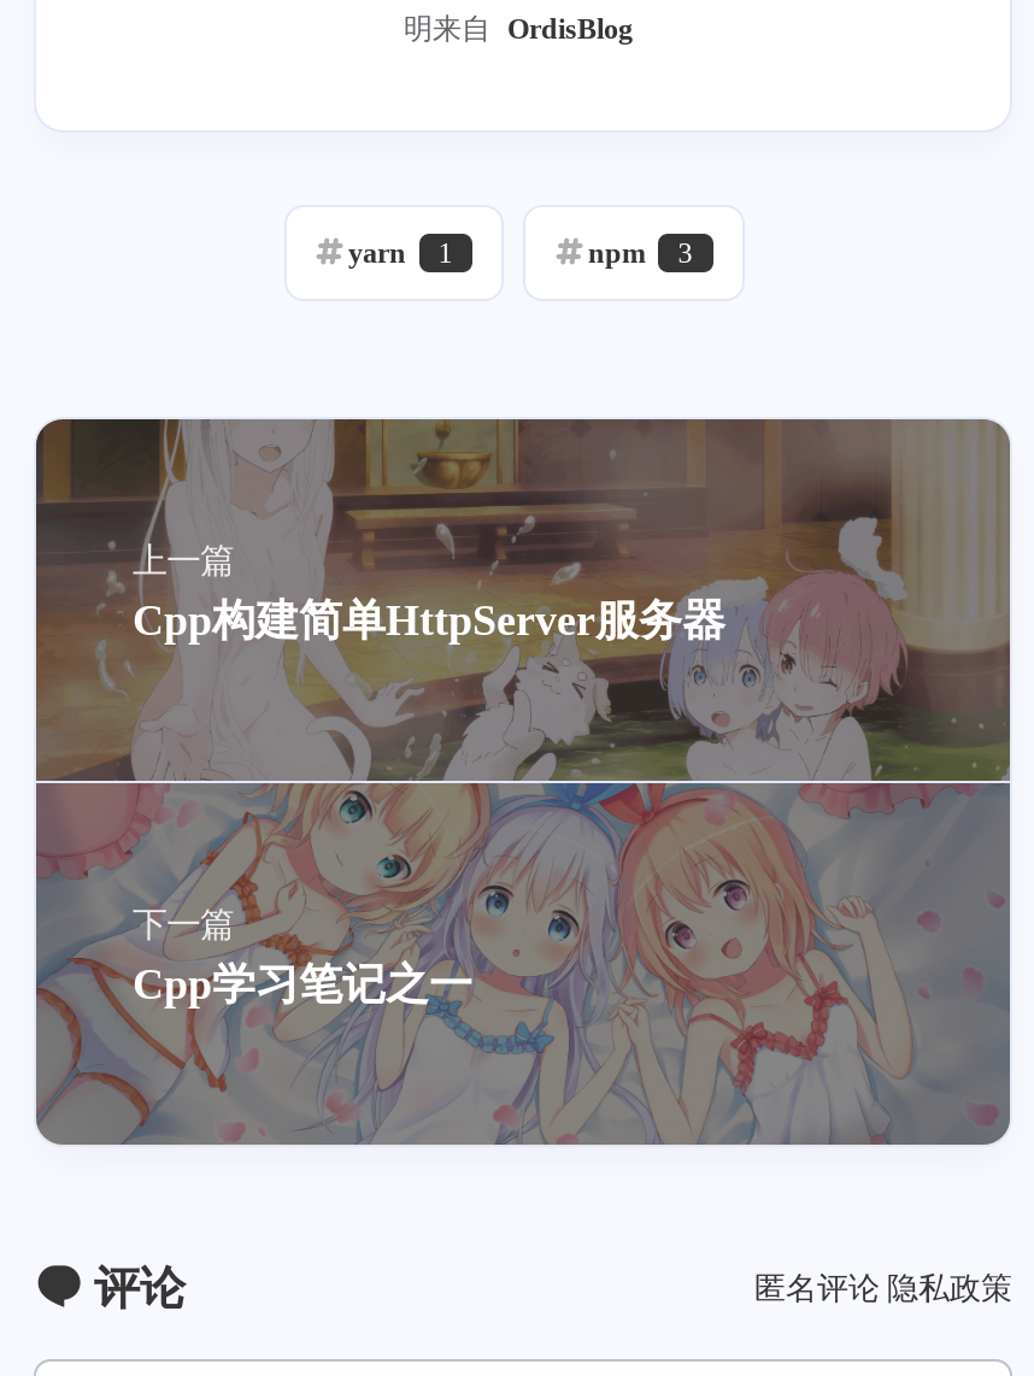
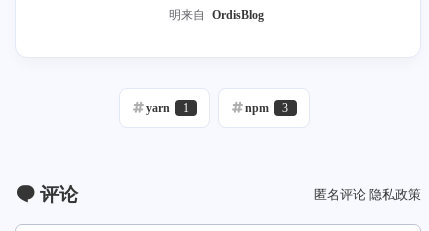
- [image]
- 上一篇
- Cpp构建简单HttpServer服务器

- 下一篇
- Cpp学习笔记之一
